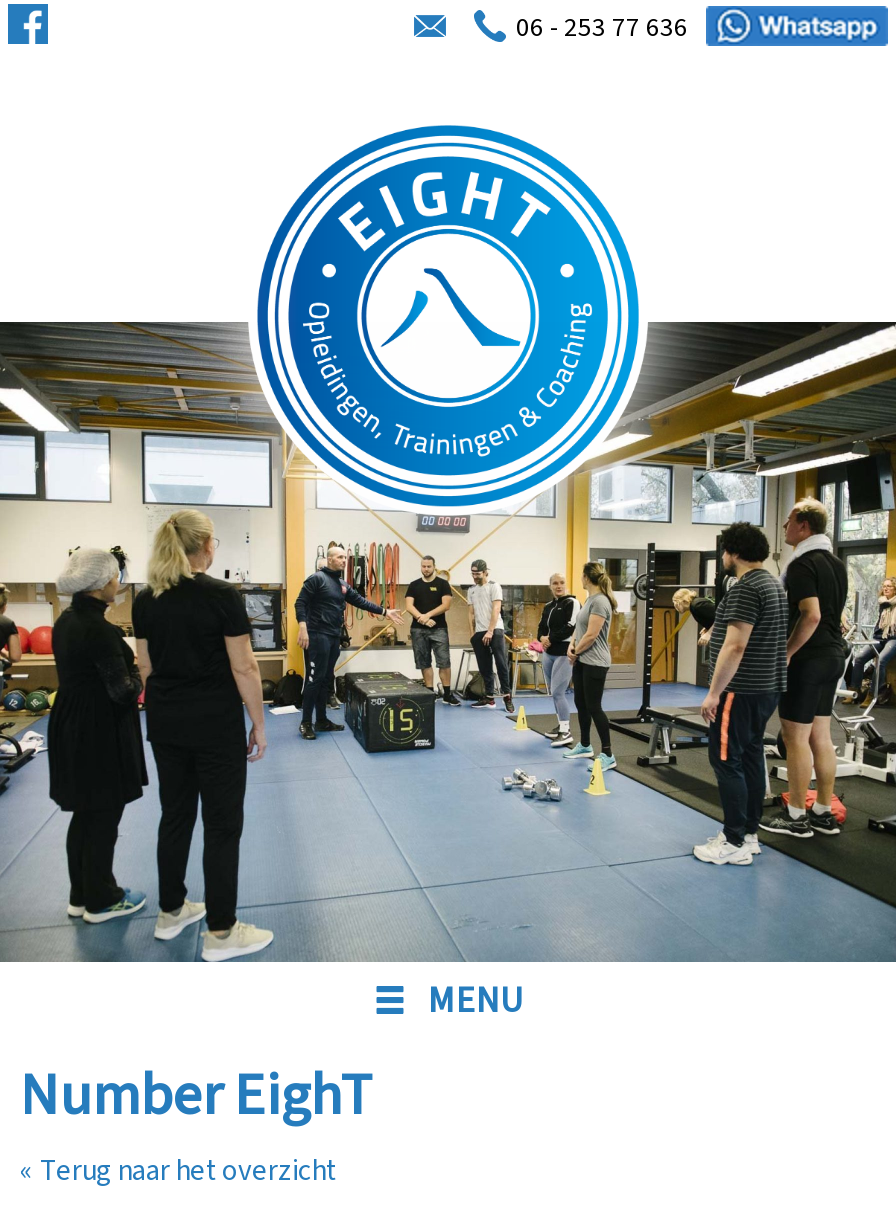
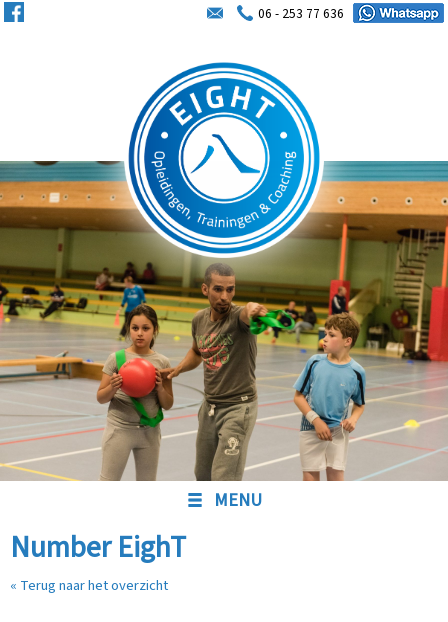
- [image]
+ [image]
